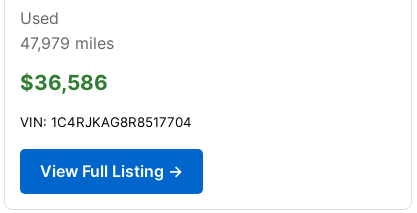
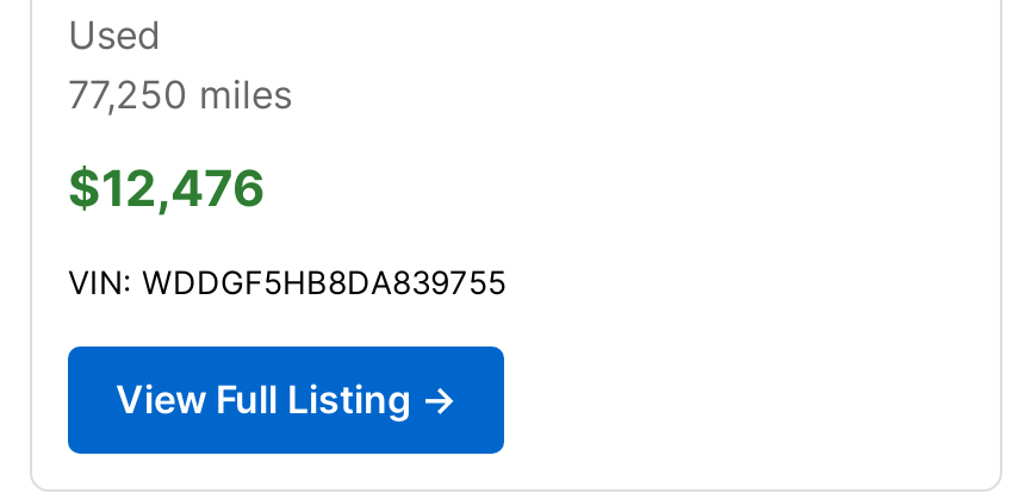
- 47,979 miles
+ 77,250 miles

- $36,586
+ $12,476

- VIN: 1C4RJKAG8R8517704
+ VIN: WDDGF5HB8DA839755
